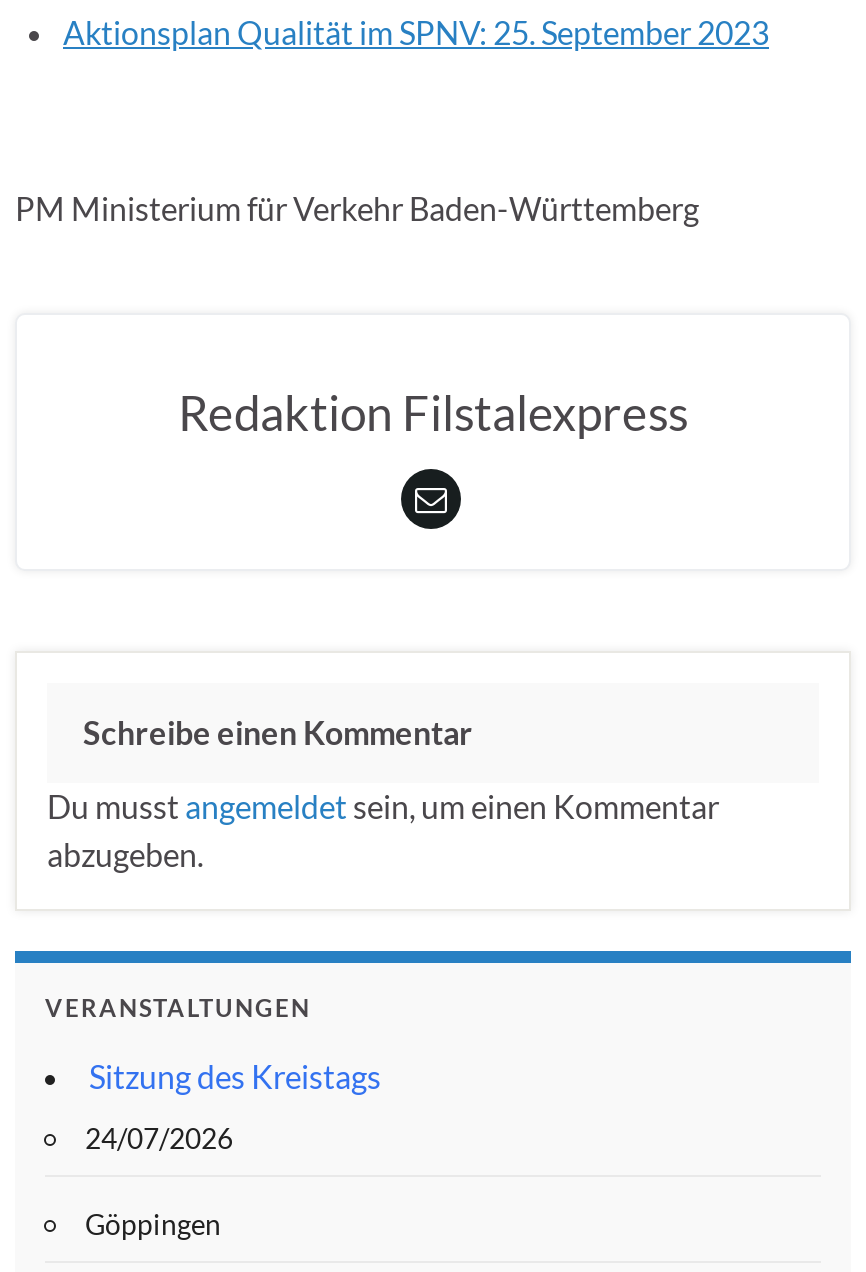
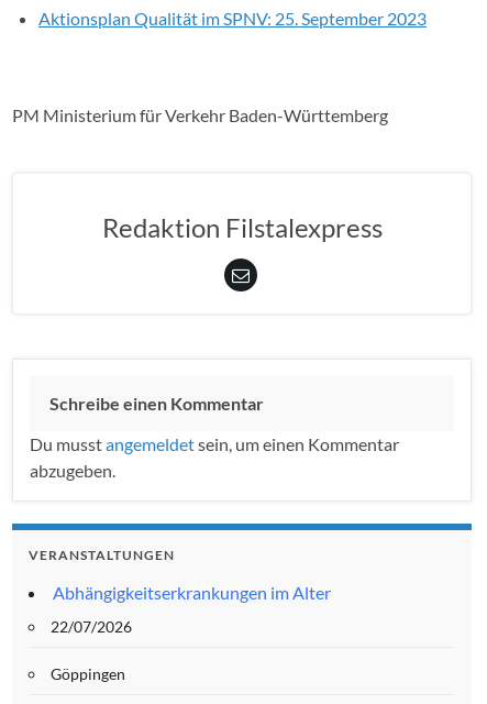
- Sitzung des Kreistags
+ Abhängigkeitserkrankungen im Alter

- 24/07/2026
+ 22/07/2026
